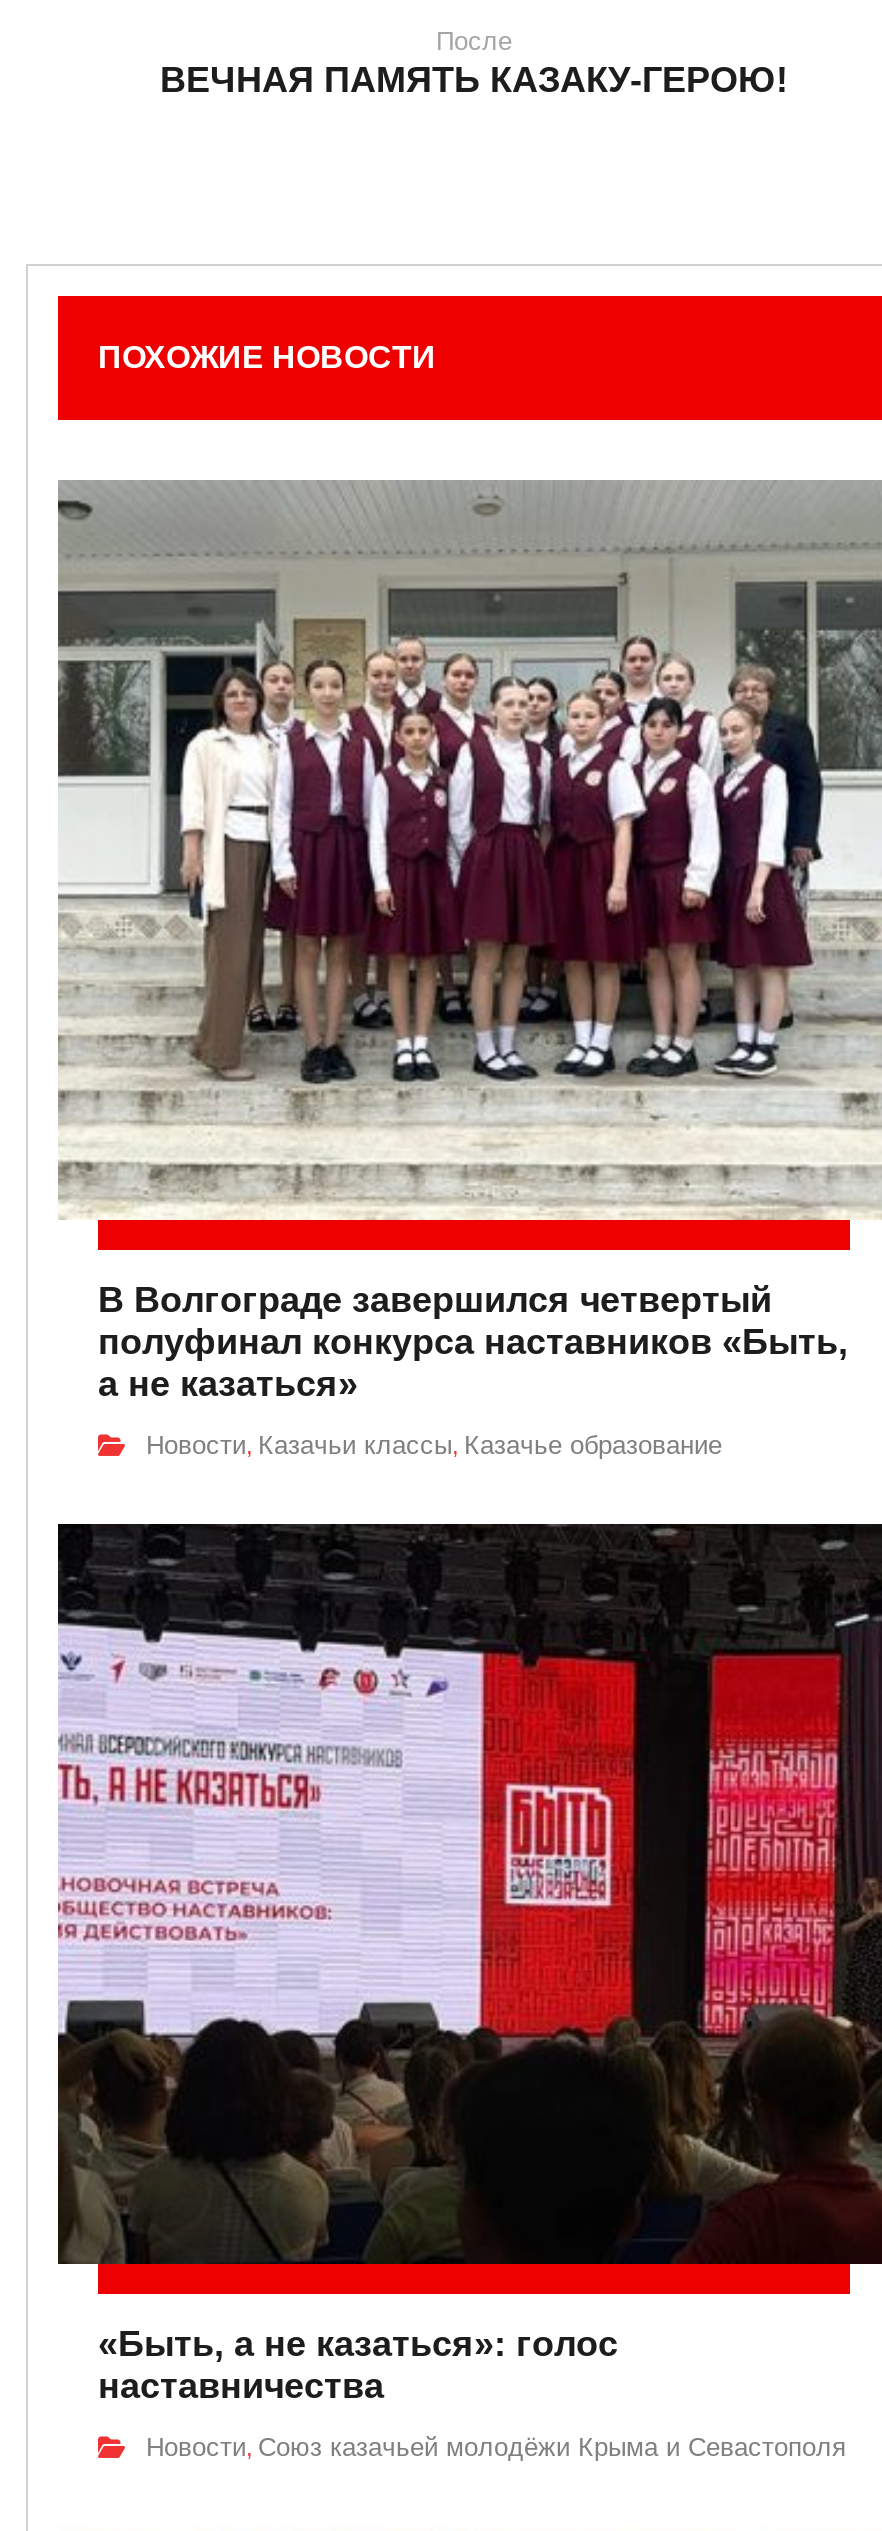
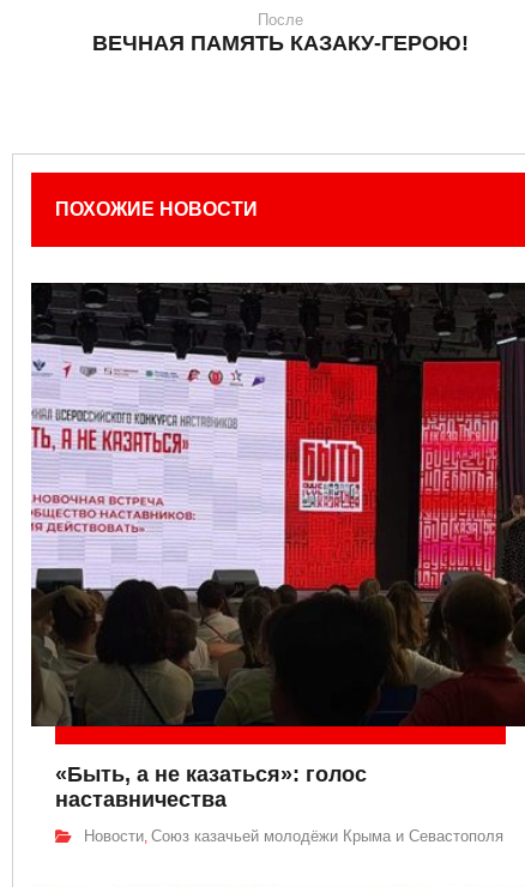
- [image]
- В Волгограде завершился четвертый
- полуфинал конкурса наставников «Быть,
- а не казаться»
- Новости, Казачьи классы, Казачье образование
